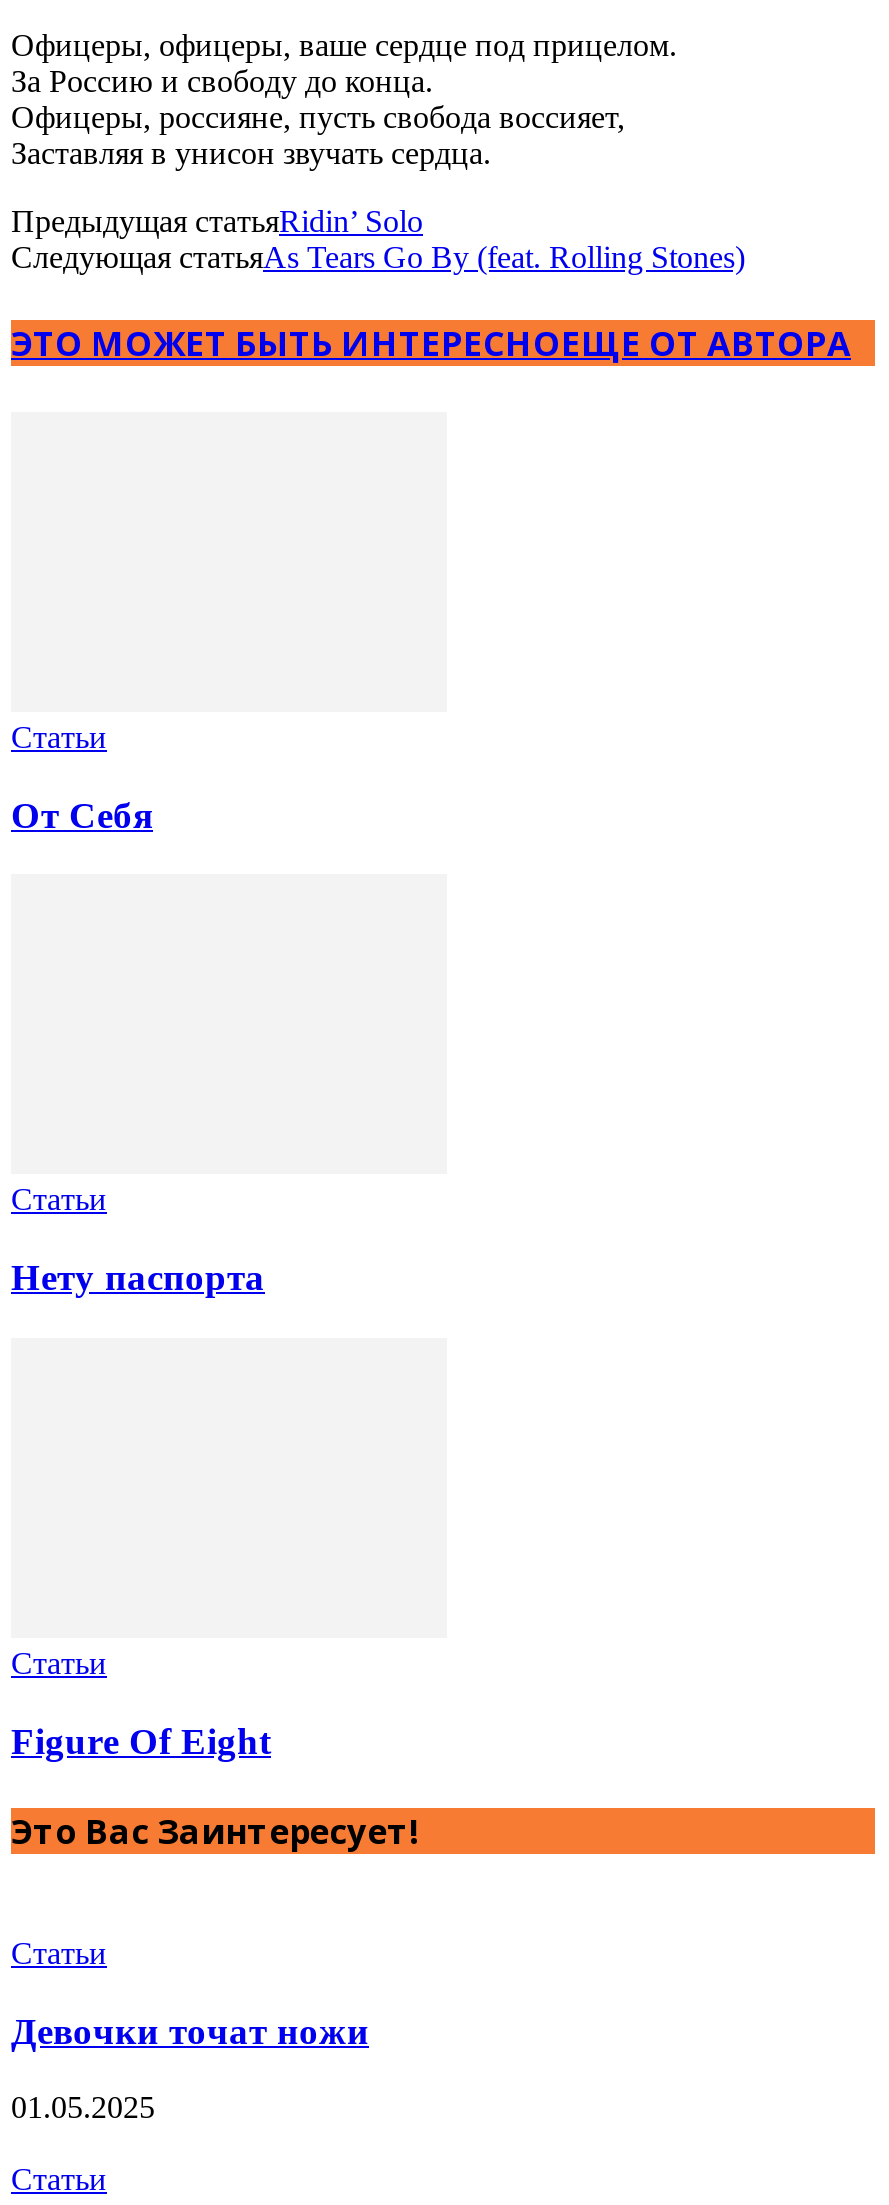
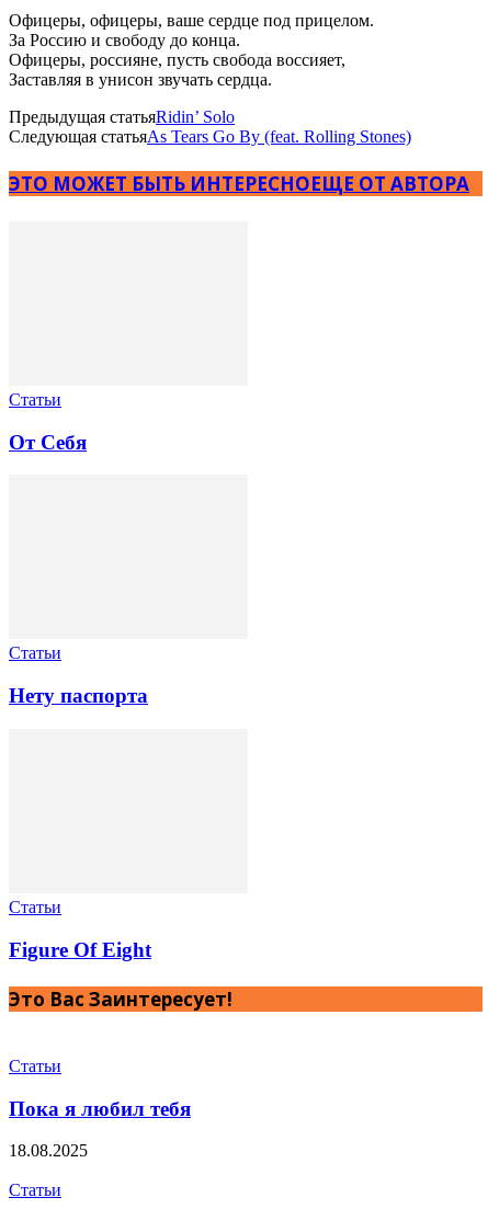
- Девочки точат ножи
+ Пока я любил тебя

- 01.05.2025
+ 18.08.2025
